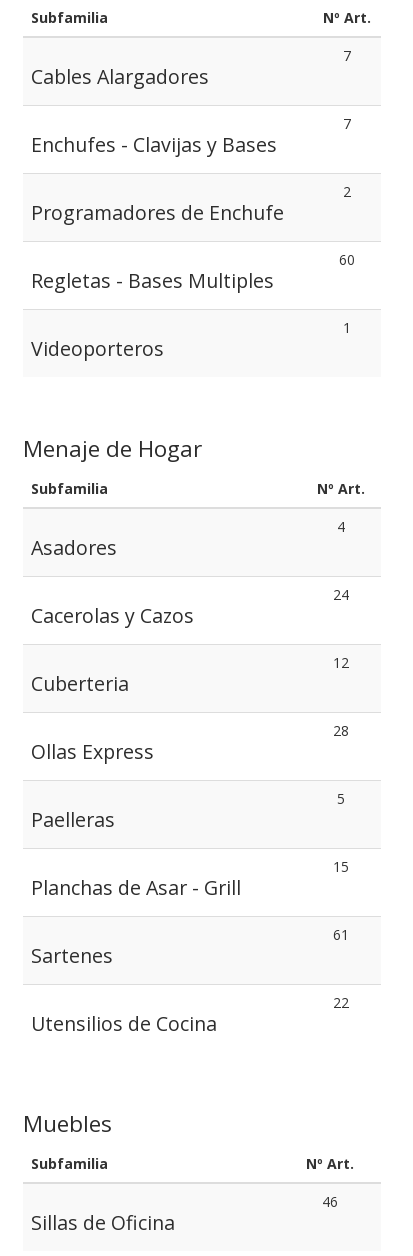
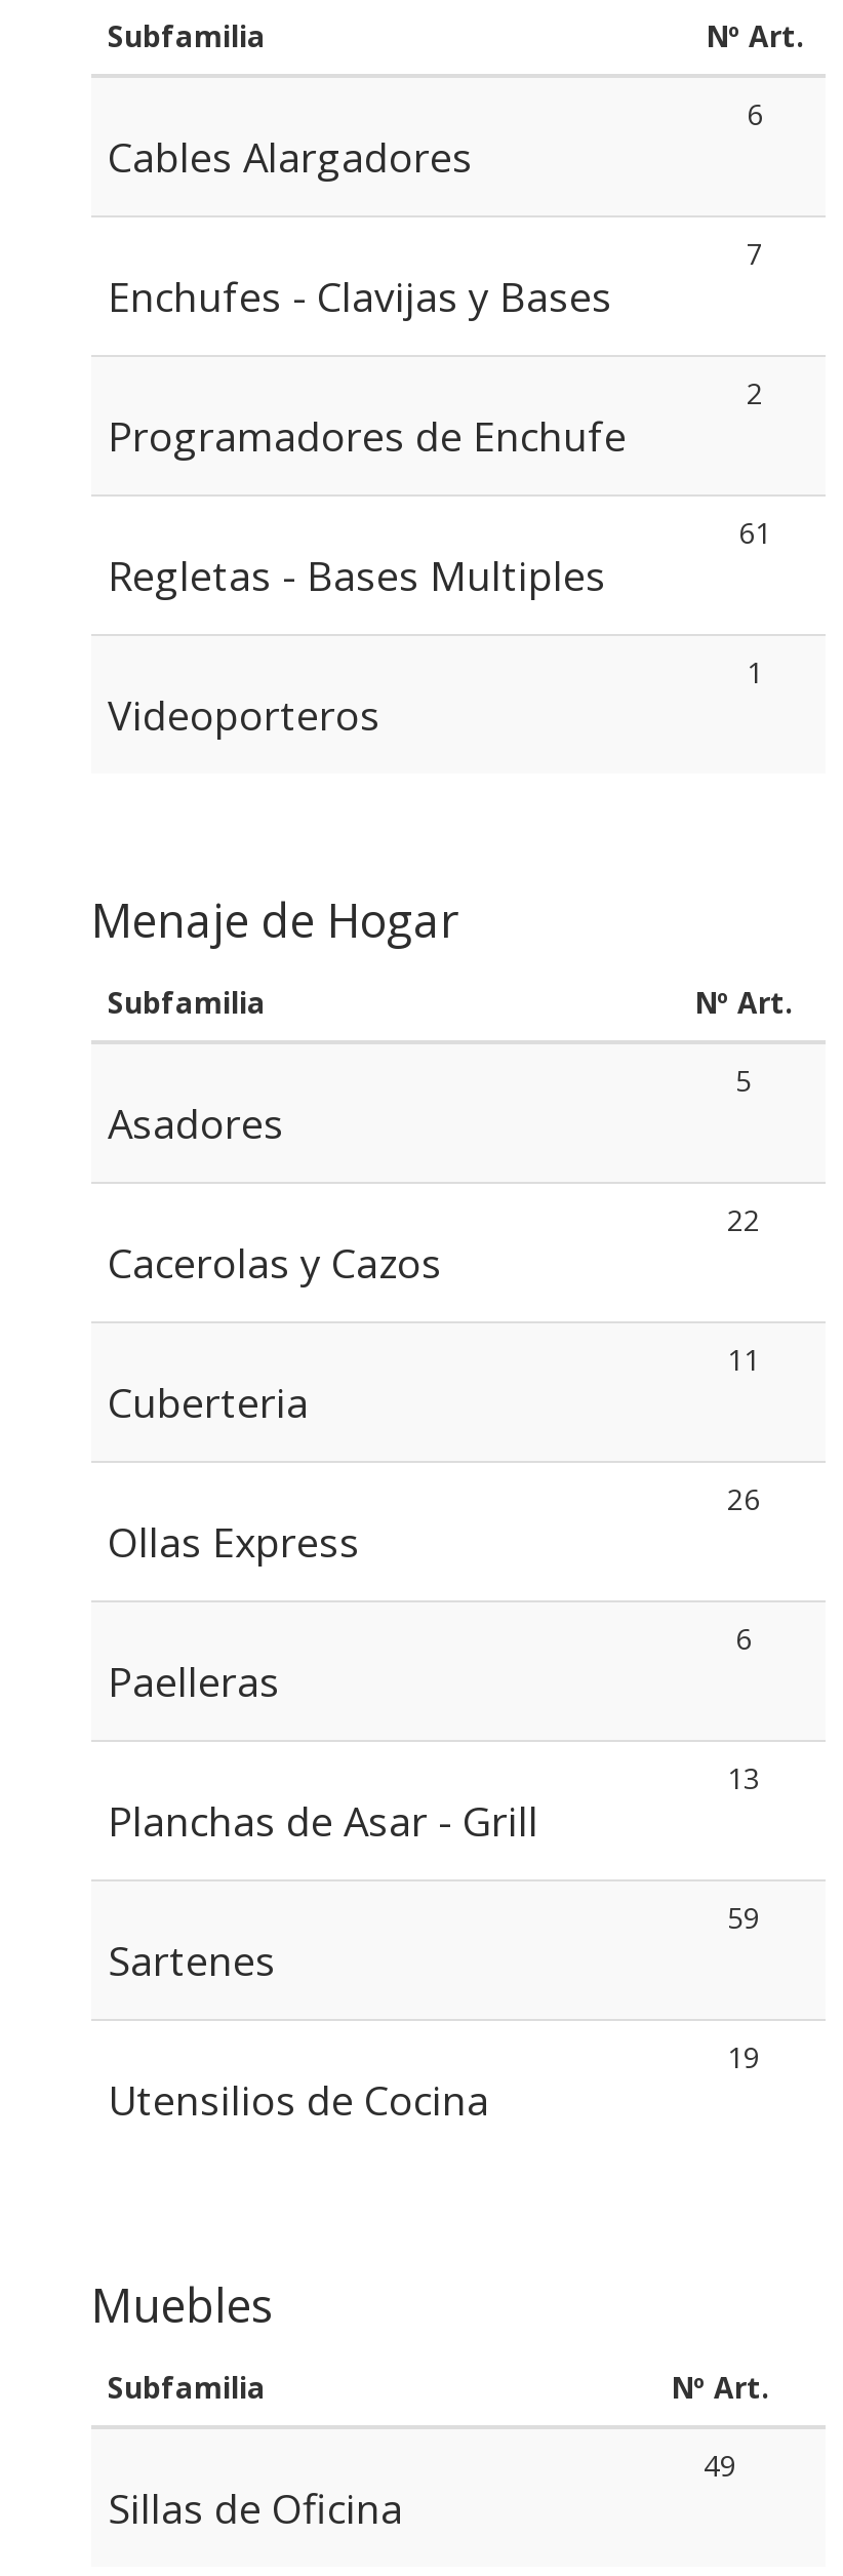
- 7
+ 6

- 60
+ 61

- 4
+ 5

- 24
+ 22

- 12
+ 11

- 28
+ 26

- 5
+ 6

- 15
+ 13

- 61
+ 59

- 22
+ 19

- 46
+ 49
